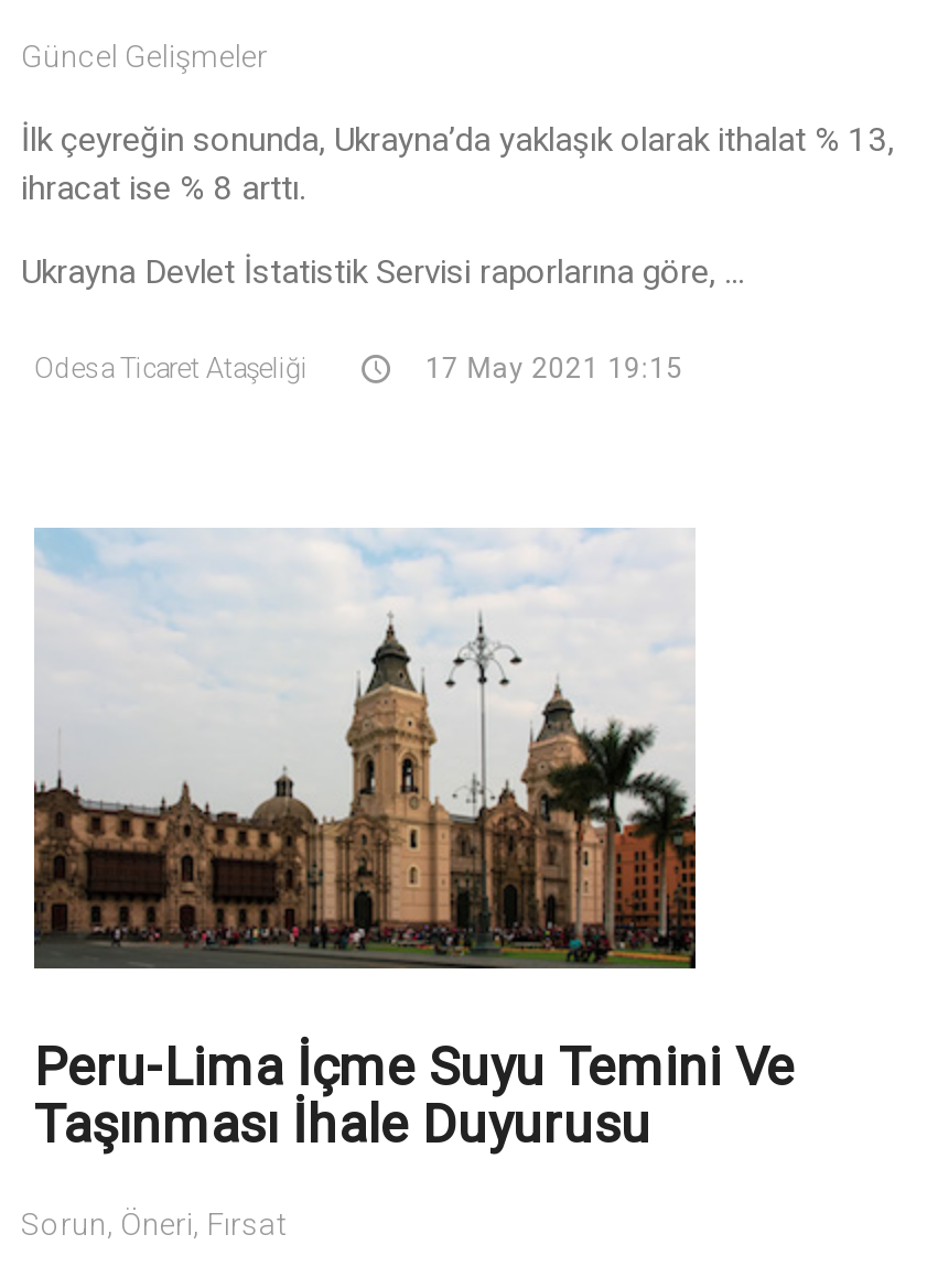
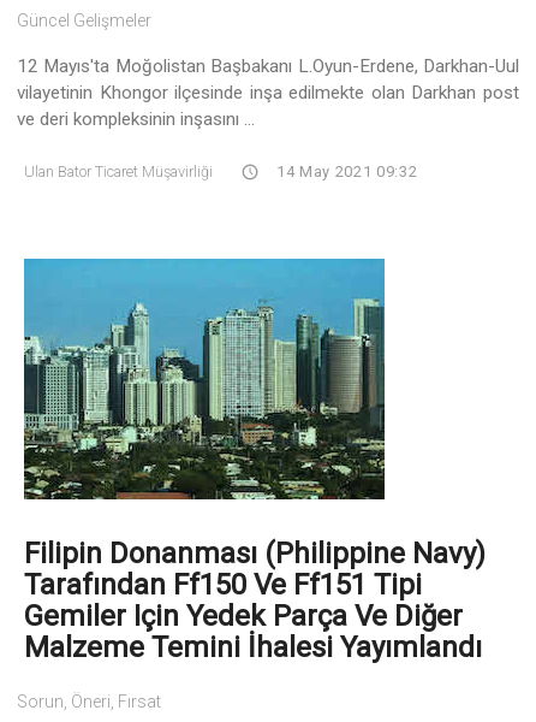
- İlk çeyreğin sonunda, Ukrayna’da yaklaşık olarak ithalat % 13,
- ihracat ise % 8 arttı.
- Ukrayna Devlet İstatistik Servisi raporlarına göre, ...
- Odesa Ticaret Ataşeliği
- 17 May 2021 19:15
+ 12 Mayıs'ta Moğolistan Başbakanı L.Oyun-Erdene, Darkhan-Uul
+ vilayetinin Khongor ilçesinde inşa edilmekte olan Darkhan post
+ ve deri kompleksinin inşasını ...
+ Ulan Bator Ticaret Müşavirliği
+ 14 May 2021 09:32

- [image]
+ [image]

- Peru-Lima İçme Suyu Temini Ve
- Taşınması İhale Duyurusu
+ Filipin Donanması (Philippine Navy)
+ Tarafından Ff150 Ve Ff151 Tipi
+ Gemiler Için Yedek Parça Ve Diğer
+ Malzeme Temini İhalesi Yayımlandı
